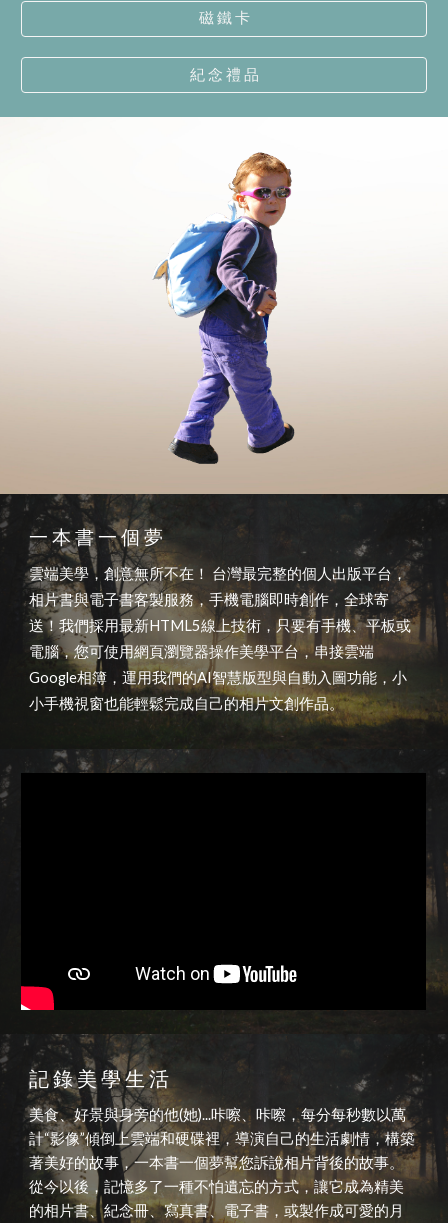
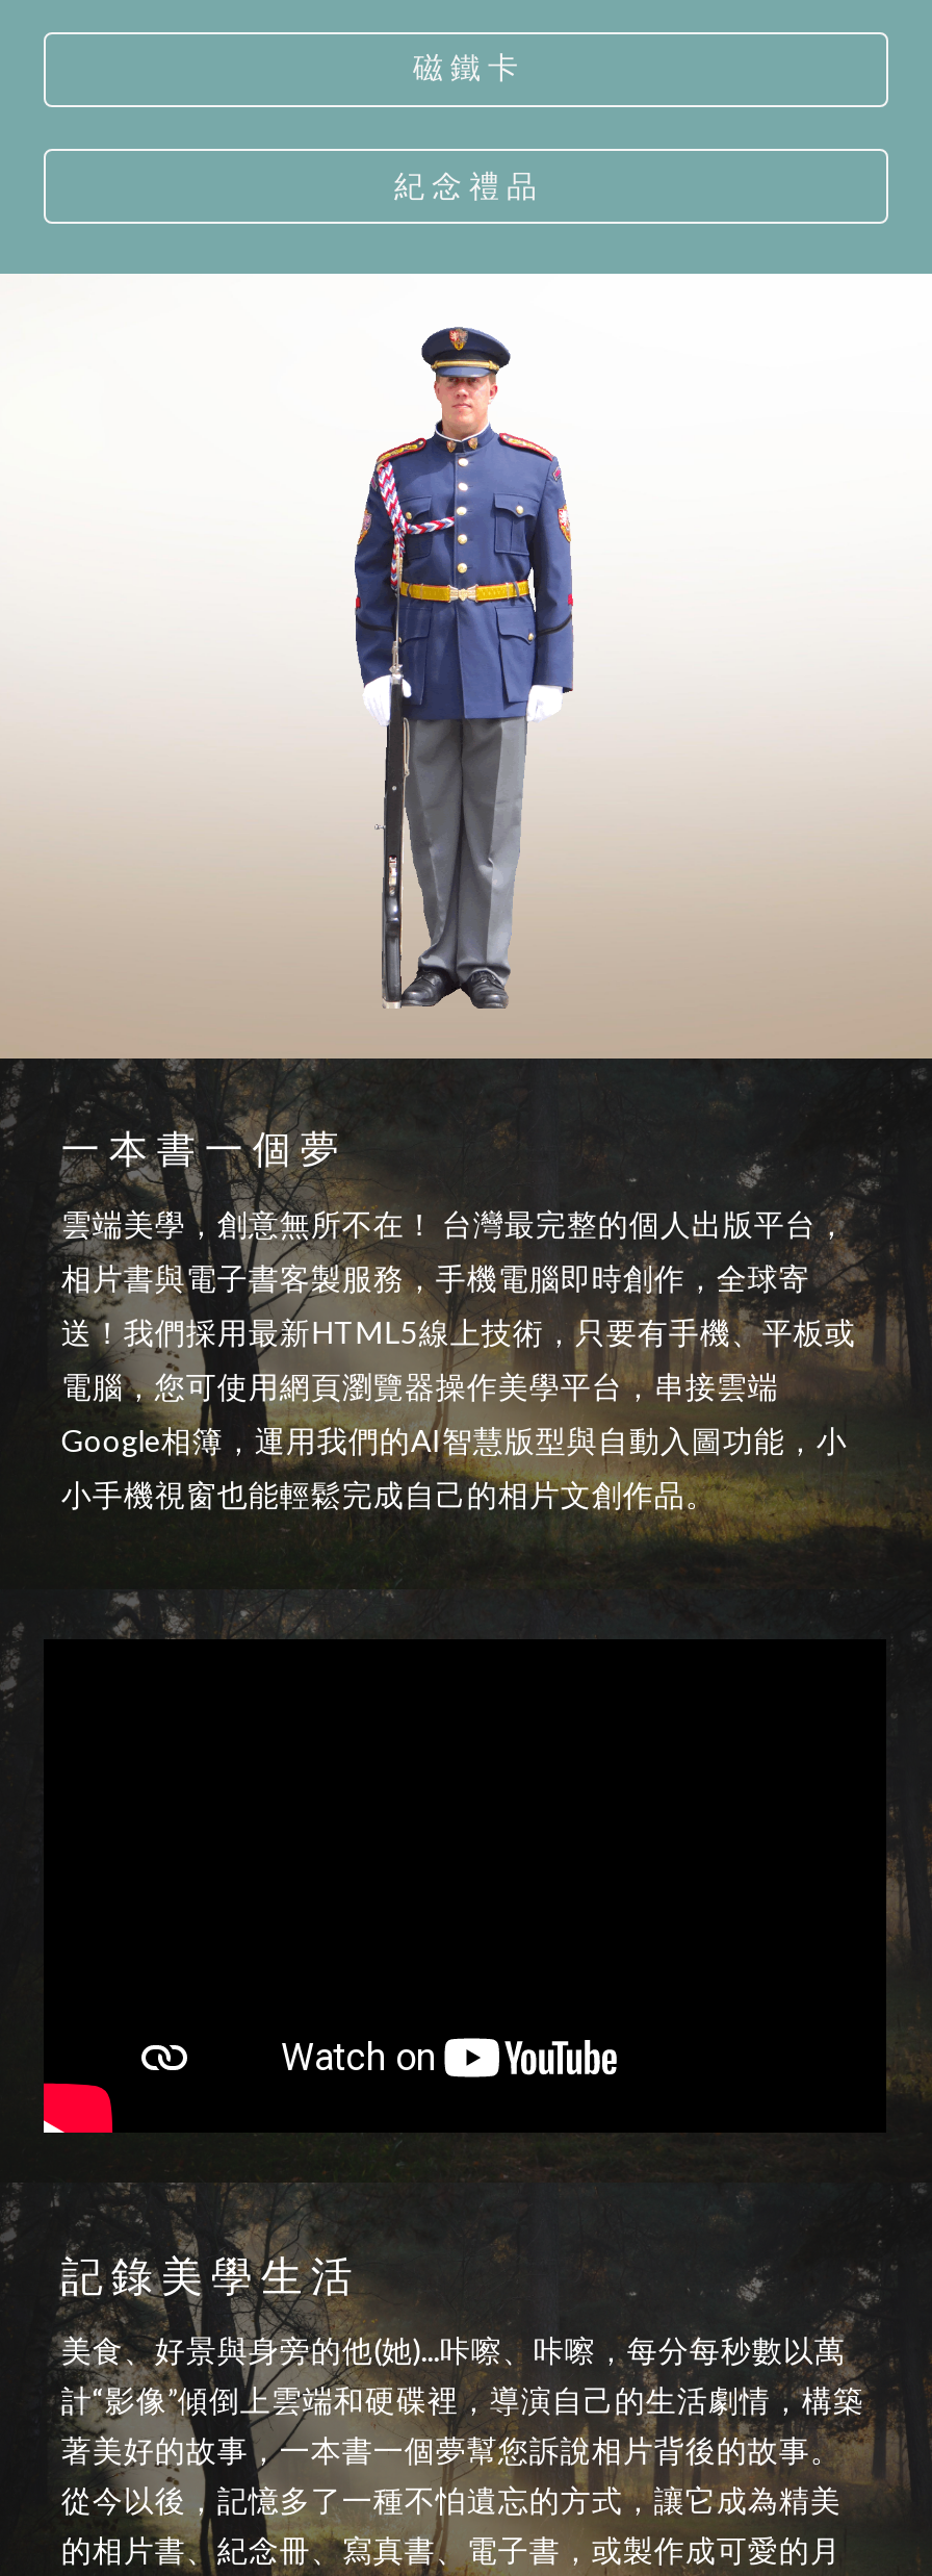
- [image]
+ [image]
